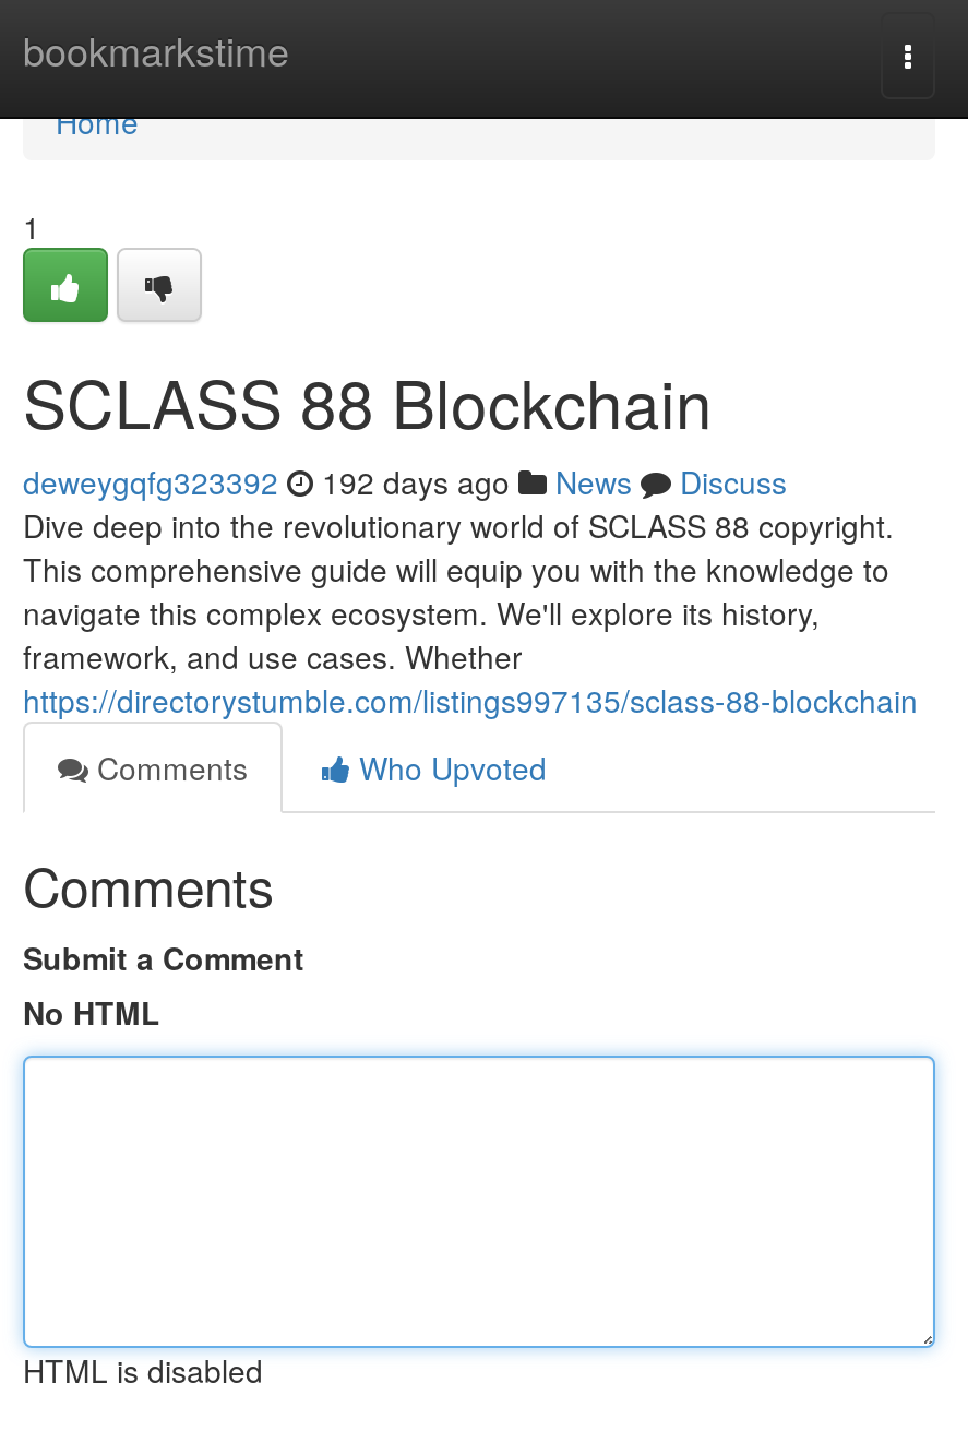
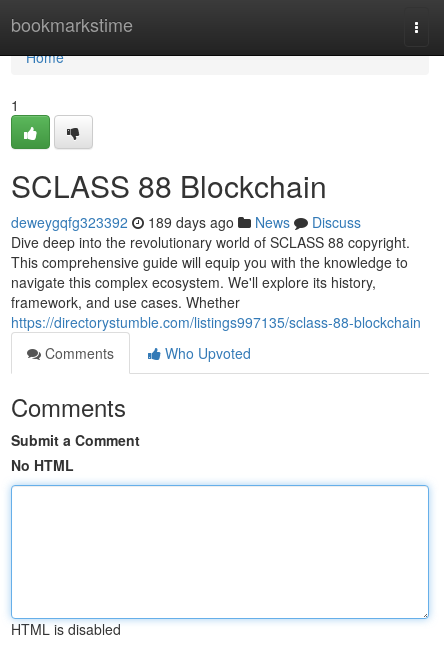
- deweygqfg323392 192 days ago News Discuss
+ deweygqfg323392 189 days ago News Discuss
